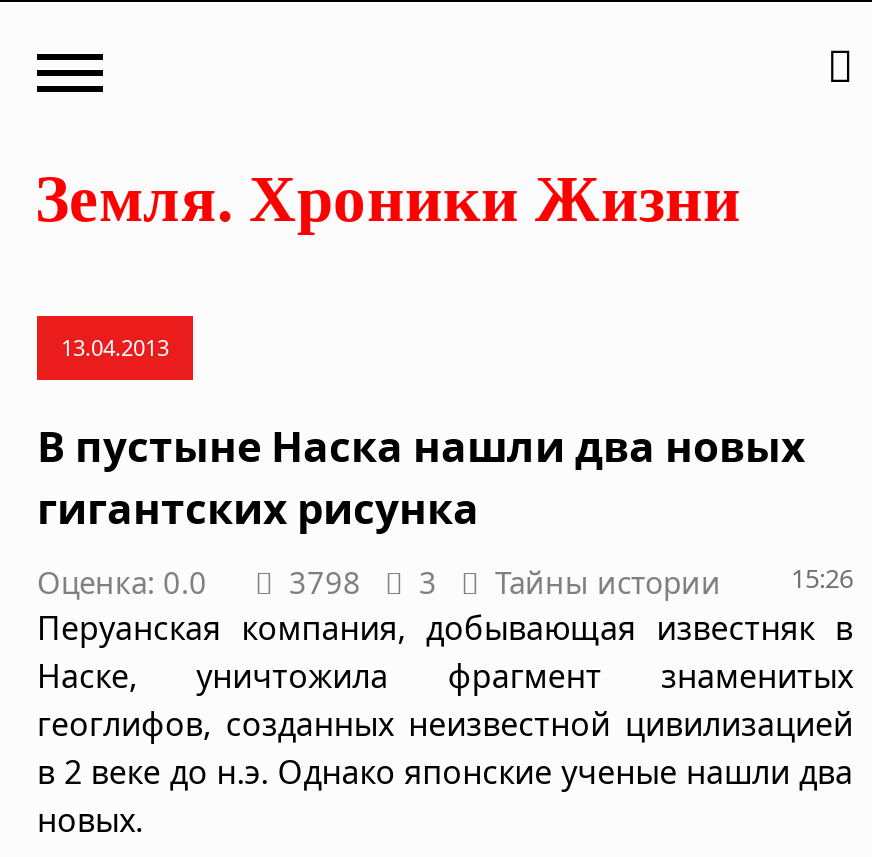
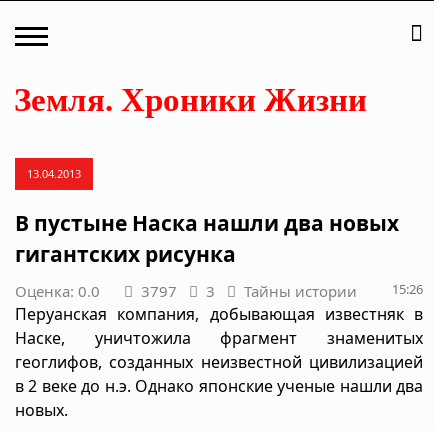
- Оценка: 0.0 3798 3 Тайны истории 15:26
+ Оценка: 0.0 3797 3 Тайны истории 15:26
